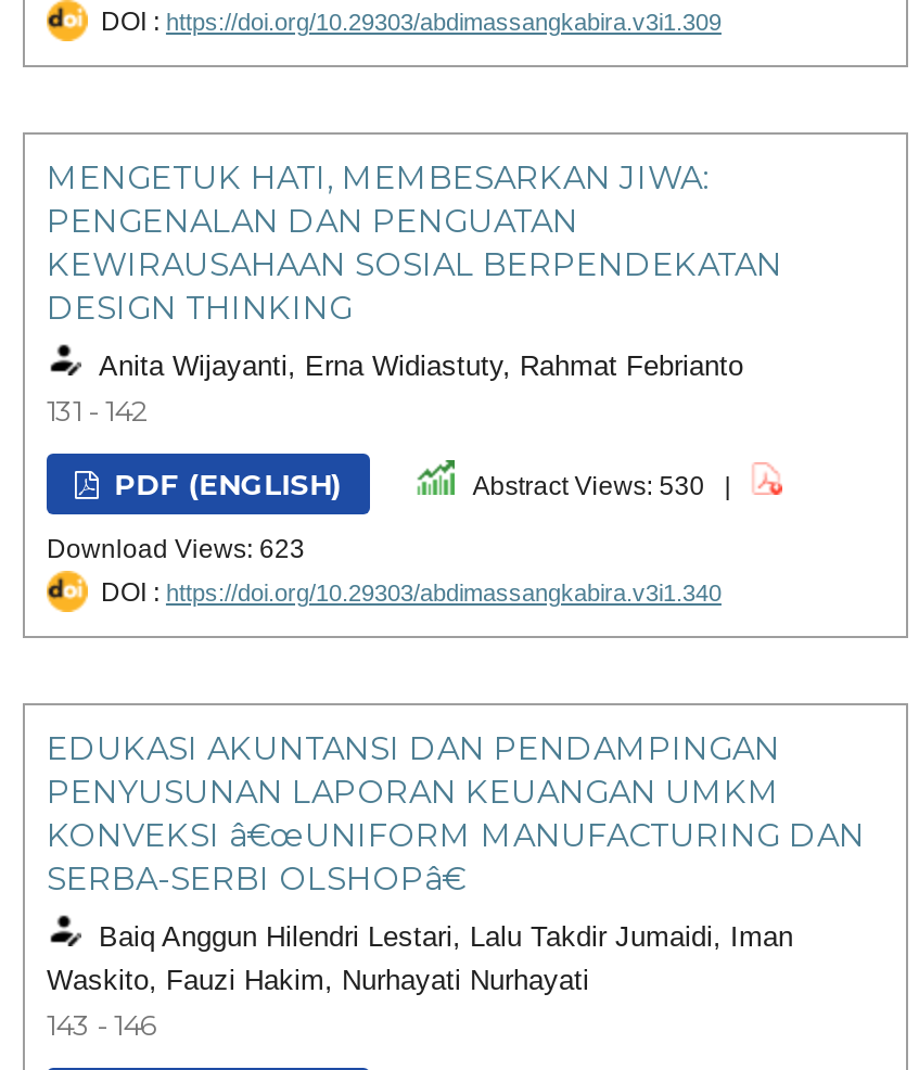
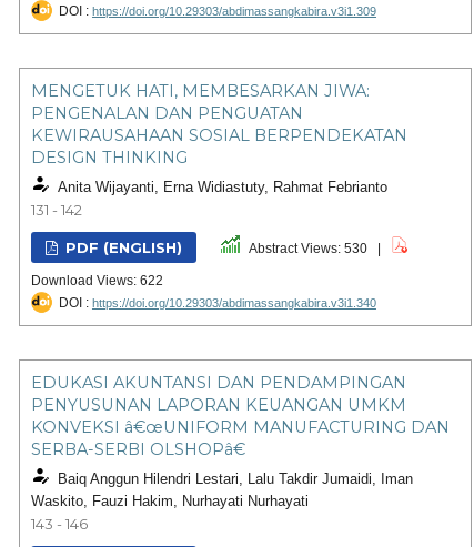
- Download Views: 623
+ Download Views: 622
